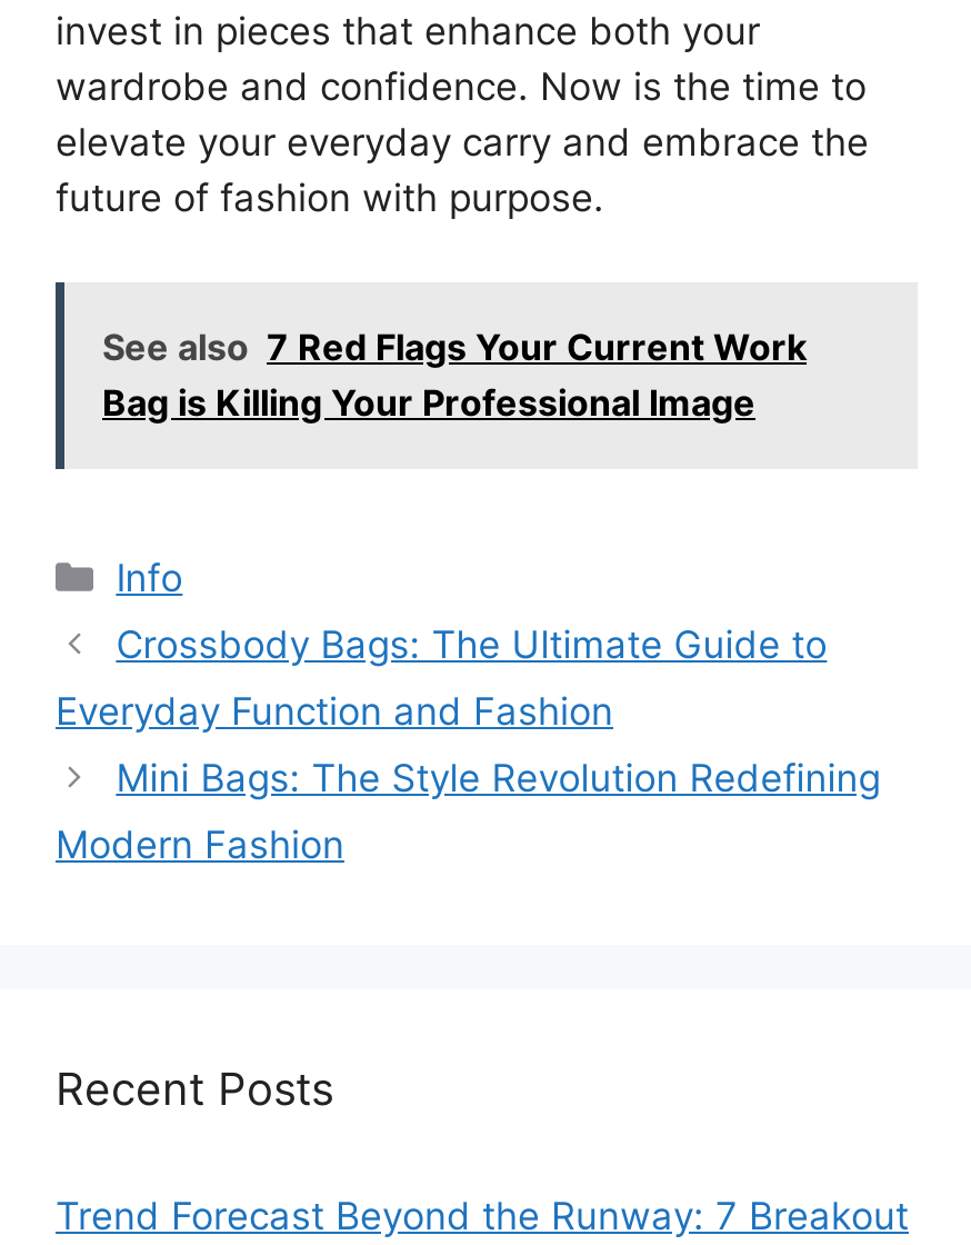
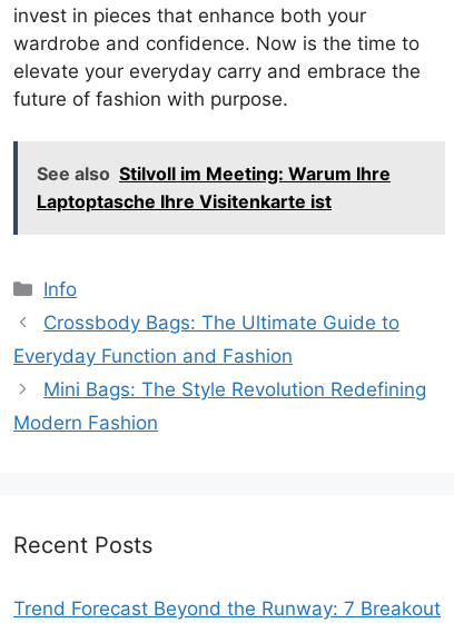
- See also 7 Red Flags Your Current Work
- Bag is Killing Your Professional Image
+ See also Stilvoll im Meeting: Warum Ihre
+ Laptoptasche Ihre Visitenkarte ist
